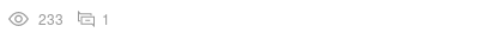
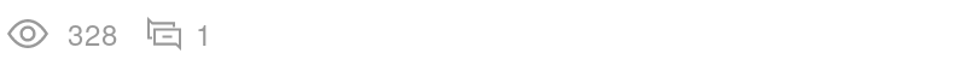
- 233 1
+ 328 1
